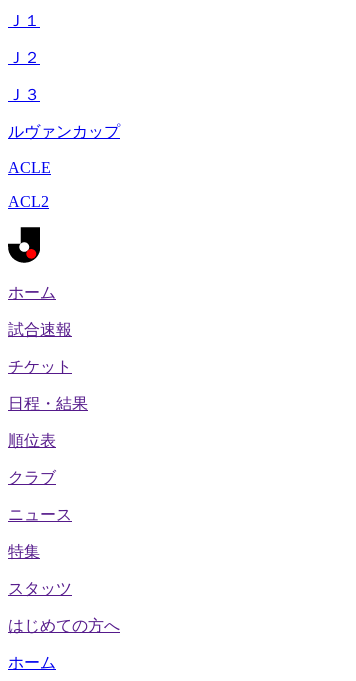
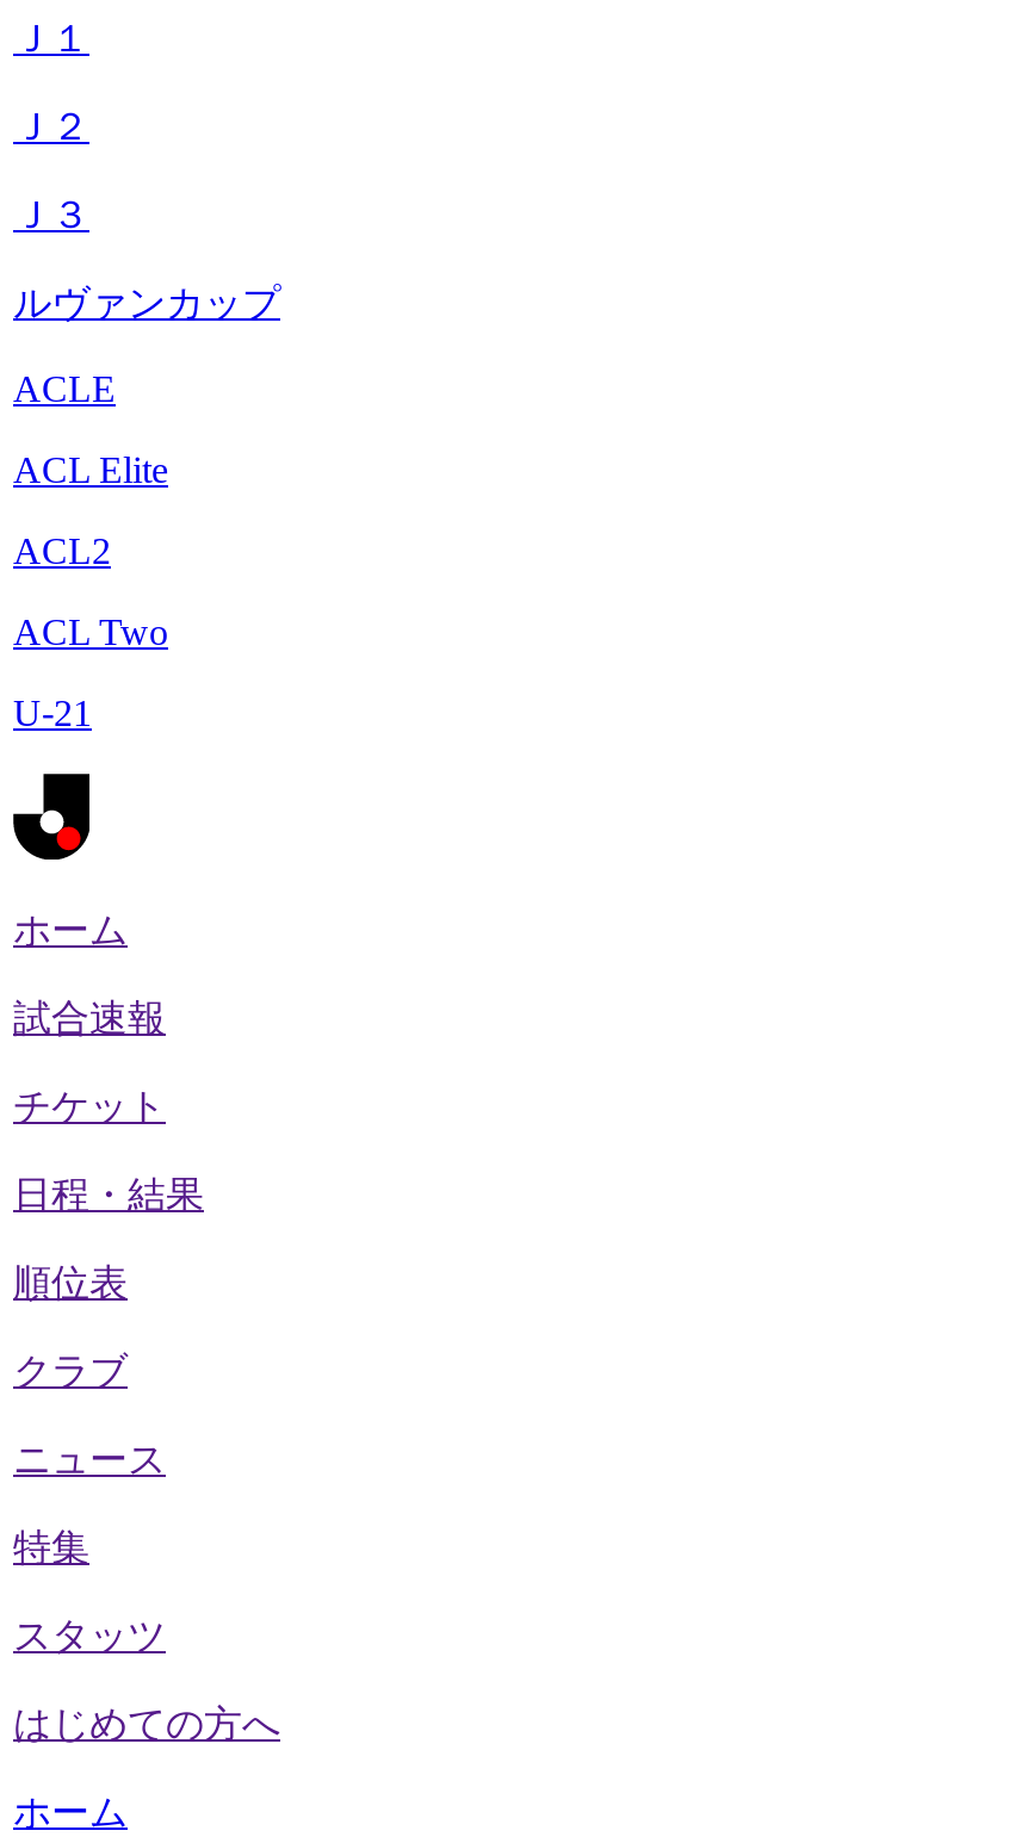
+ ACL Elite

+ ACL Two
+ U-21
